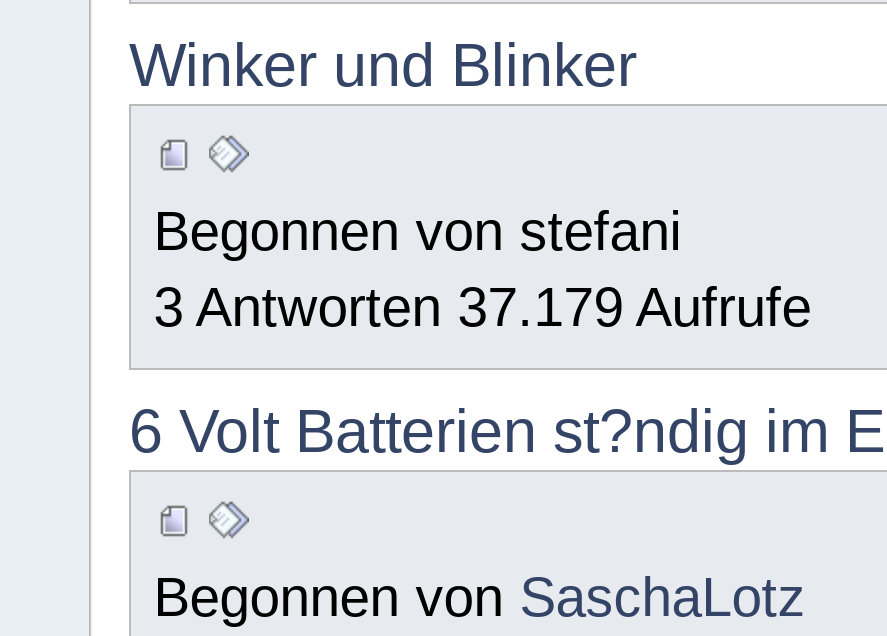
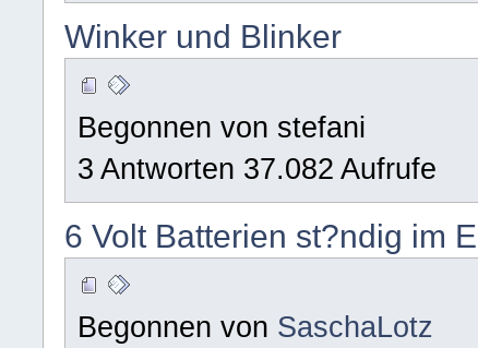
- 3 Antworten 37.179 Aufrufe
+ 3 Antworten 37.082 Aufrufe
